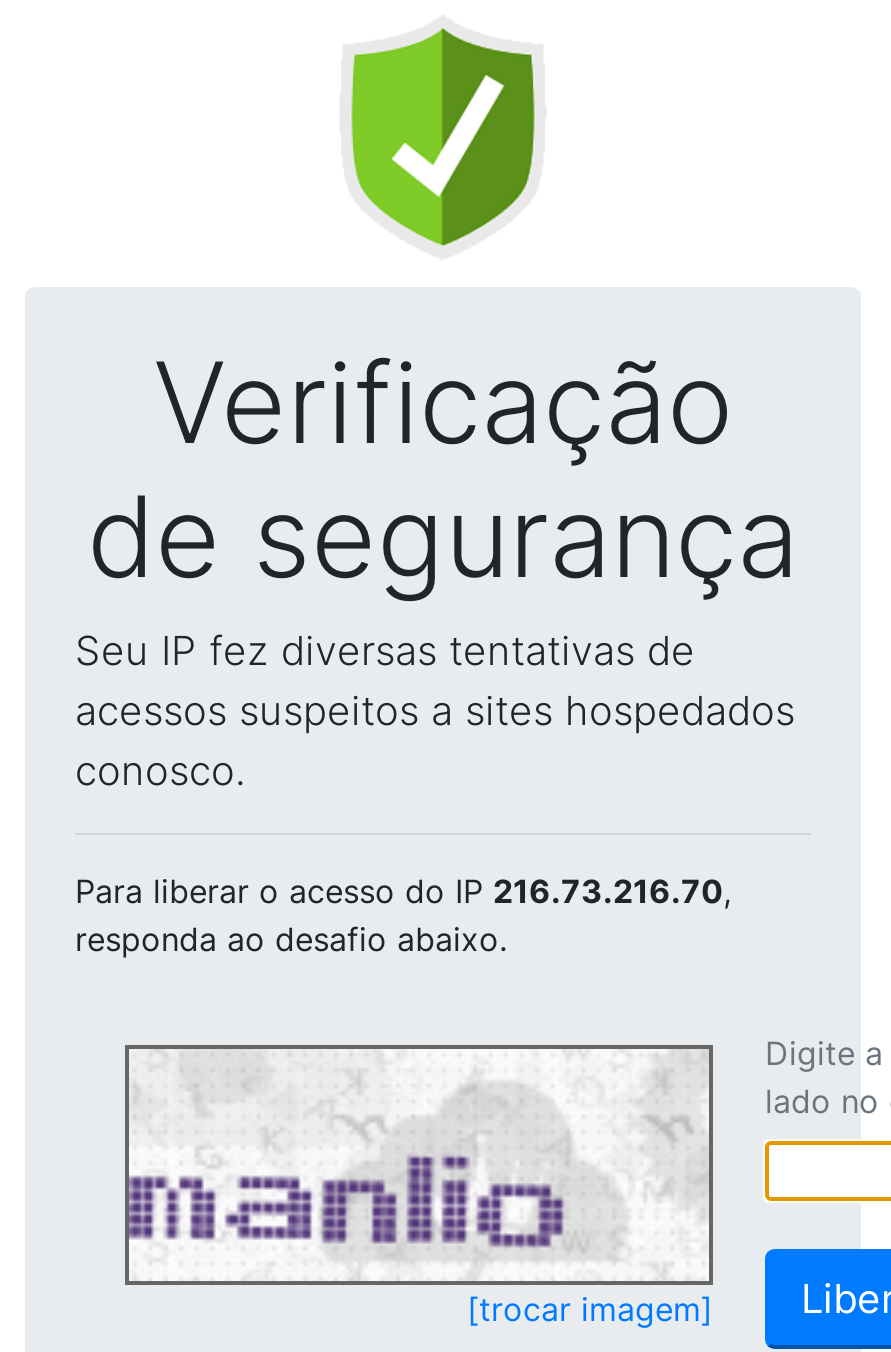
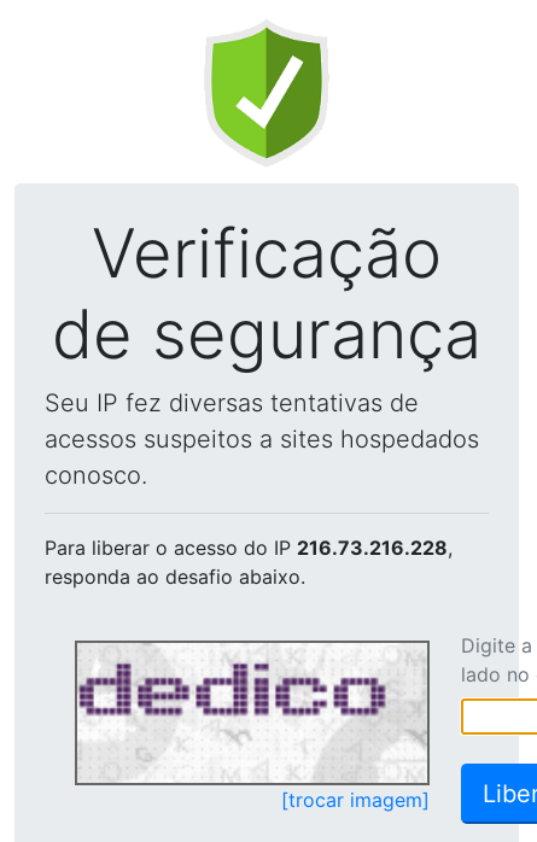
- Para liberar o acesso do IP 216.73.216.70,
+ Para liberar o acesso do IP 216.73.216.228,

- [image]
+ [image]
